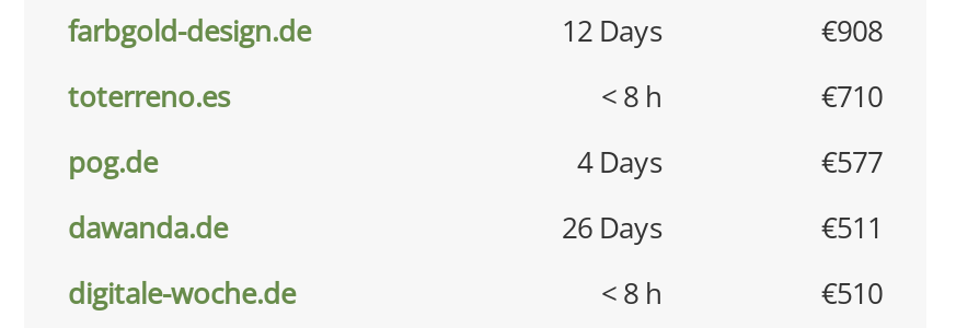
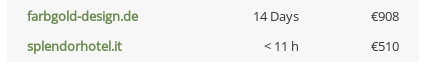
- 12 Days
+ 14 Days

- toterreno.es
- < 8 h
- €710
- pog.de
- 4 Days
- €577
- dawanda.de
- 26 Days
- €511
- digitale-woche.de
- < 8 h
+ splendorhotel.it
+ < 11 h
